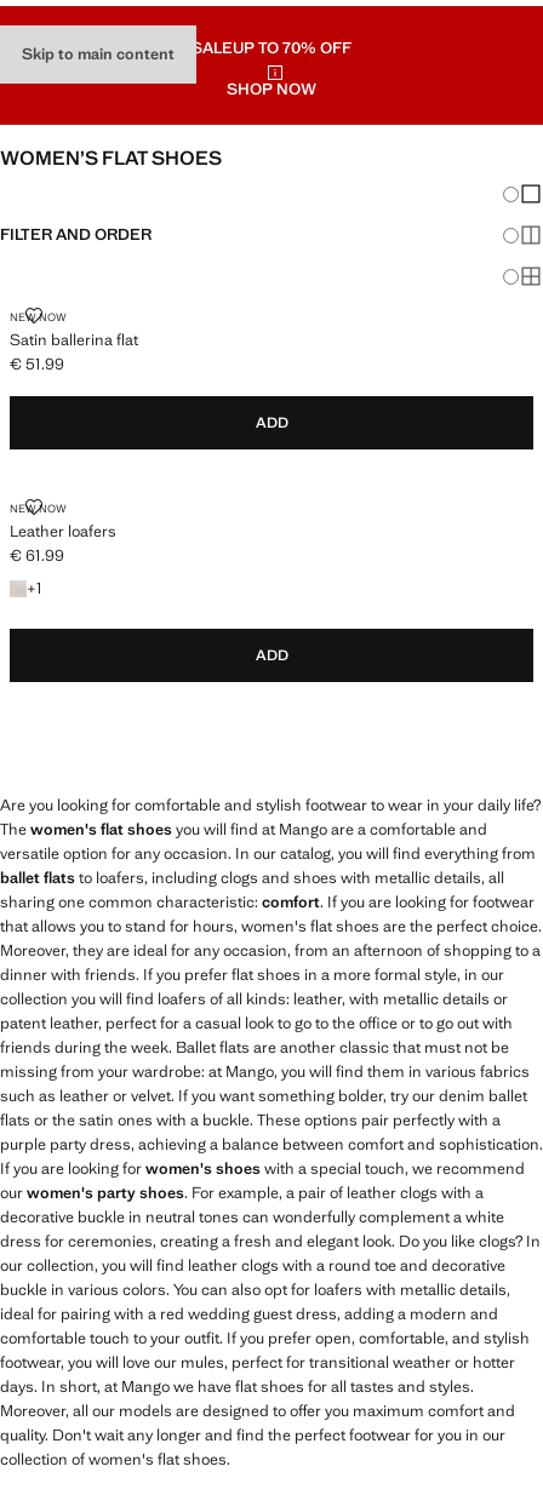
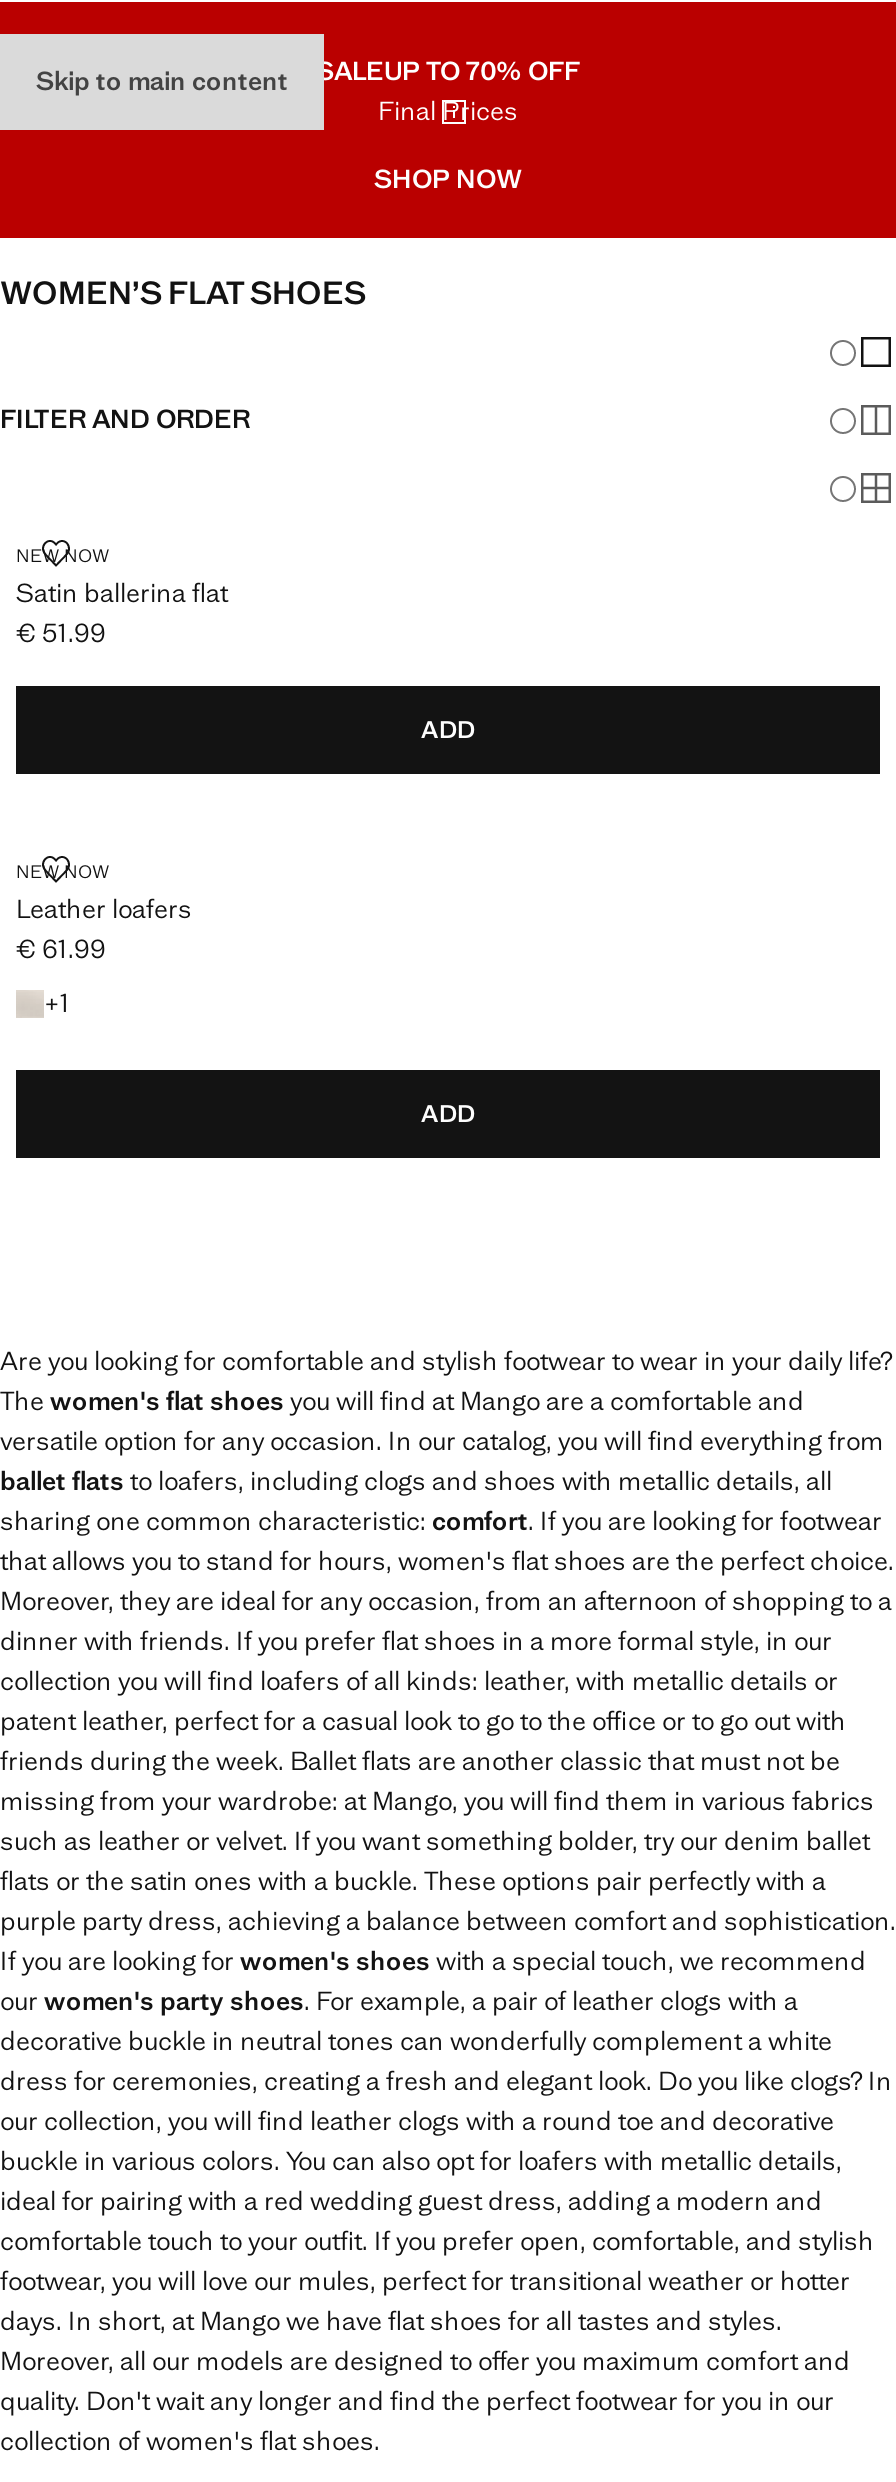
+ Final Prices
